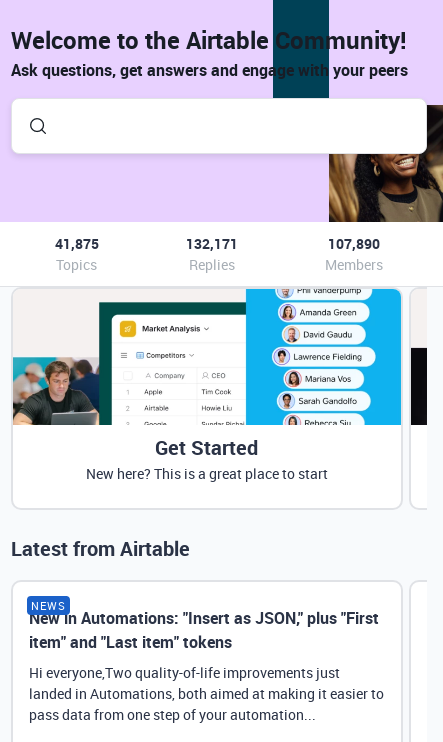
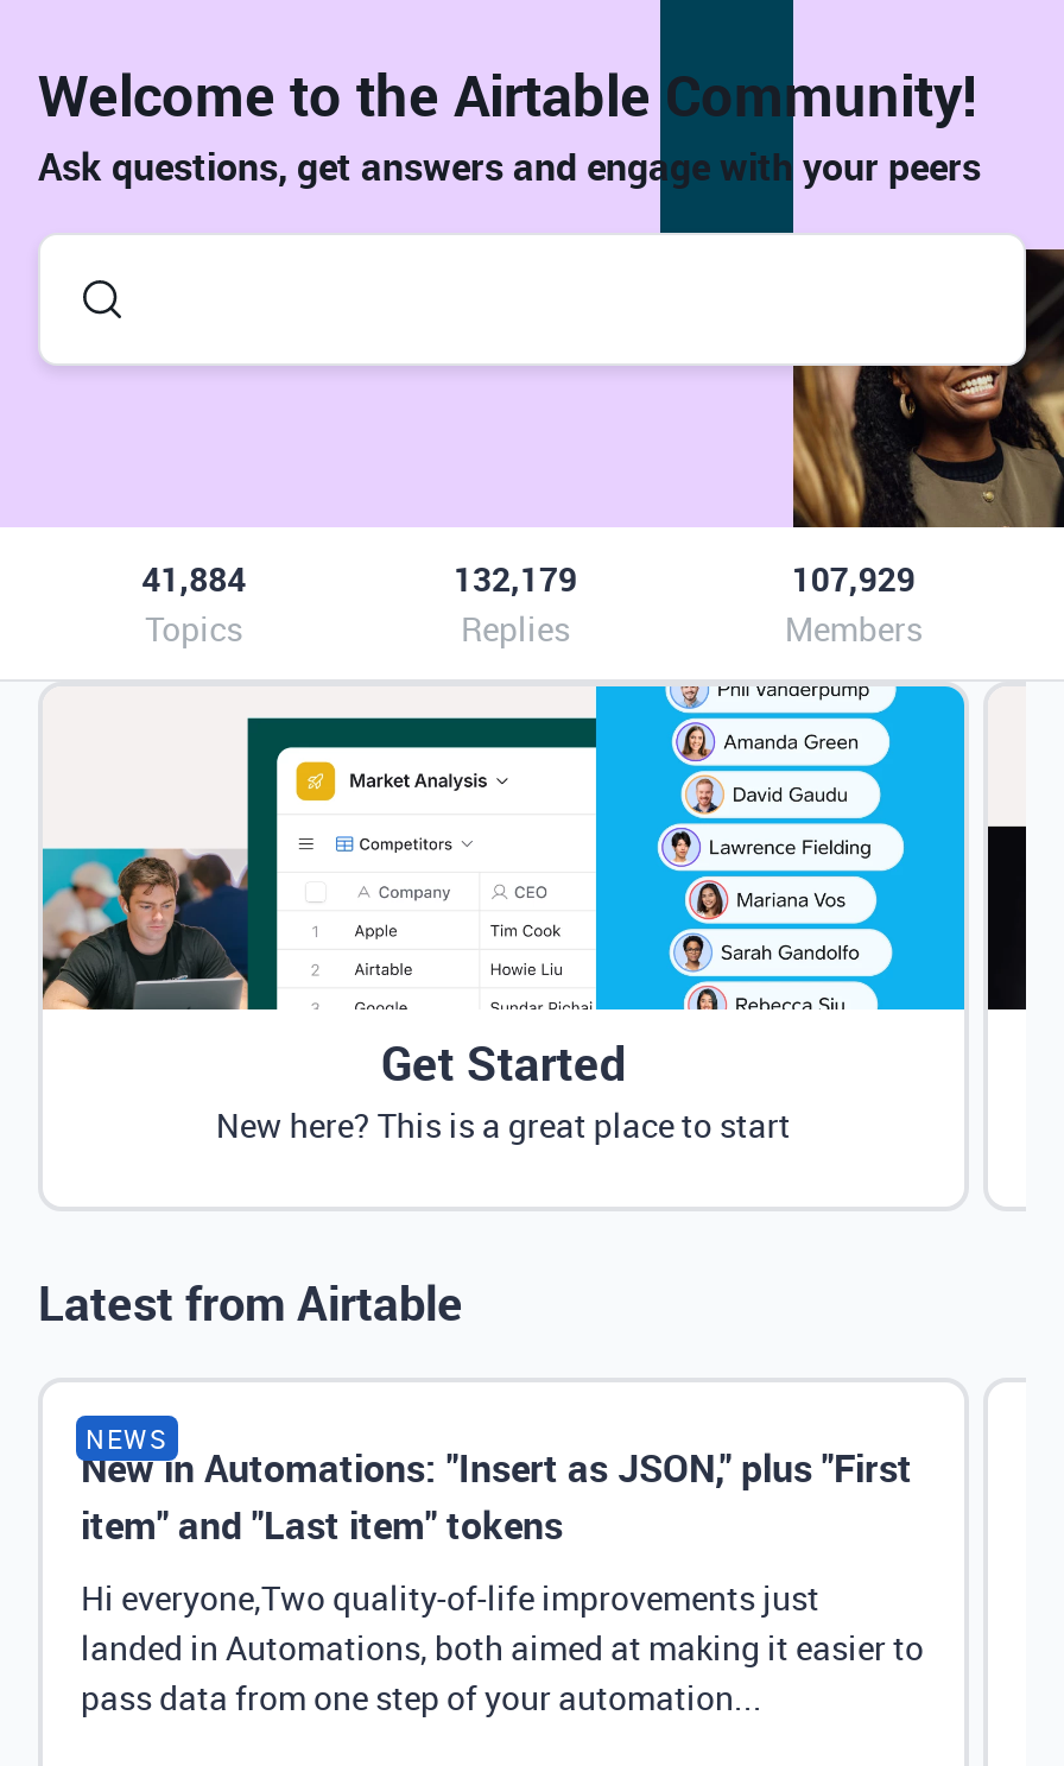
- 41,875
+ 41,884

- 132,171
+ 132,179

- 107,890
+ 107,929
